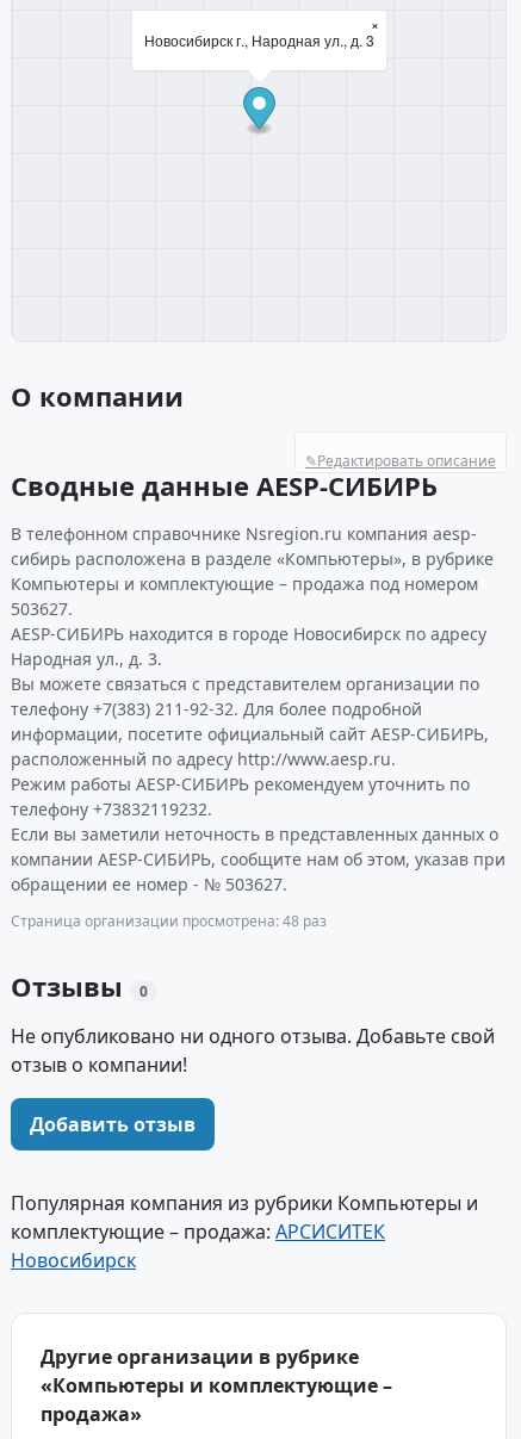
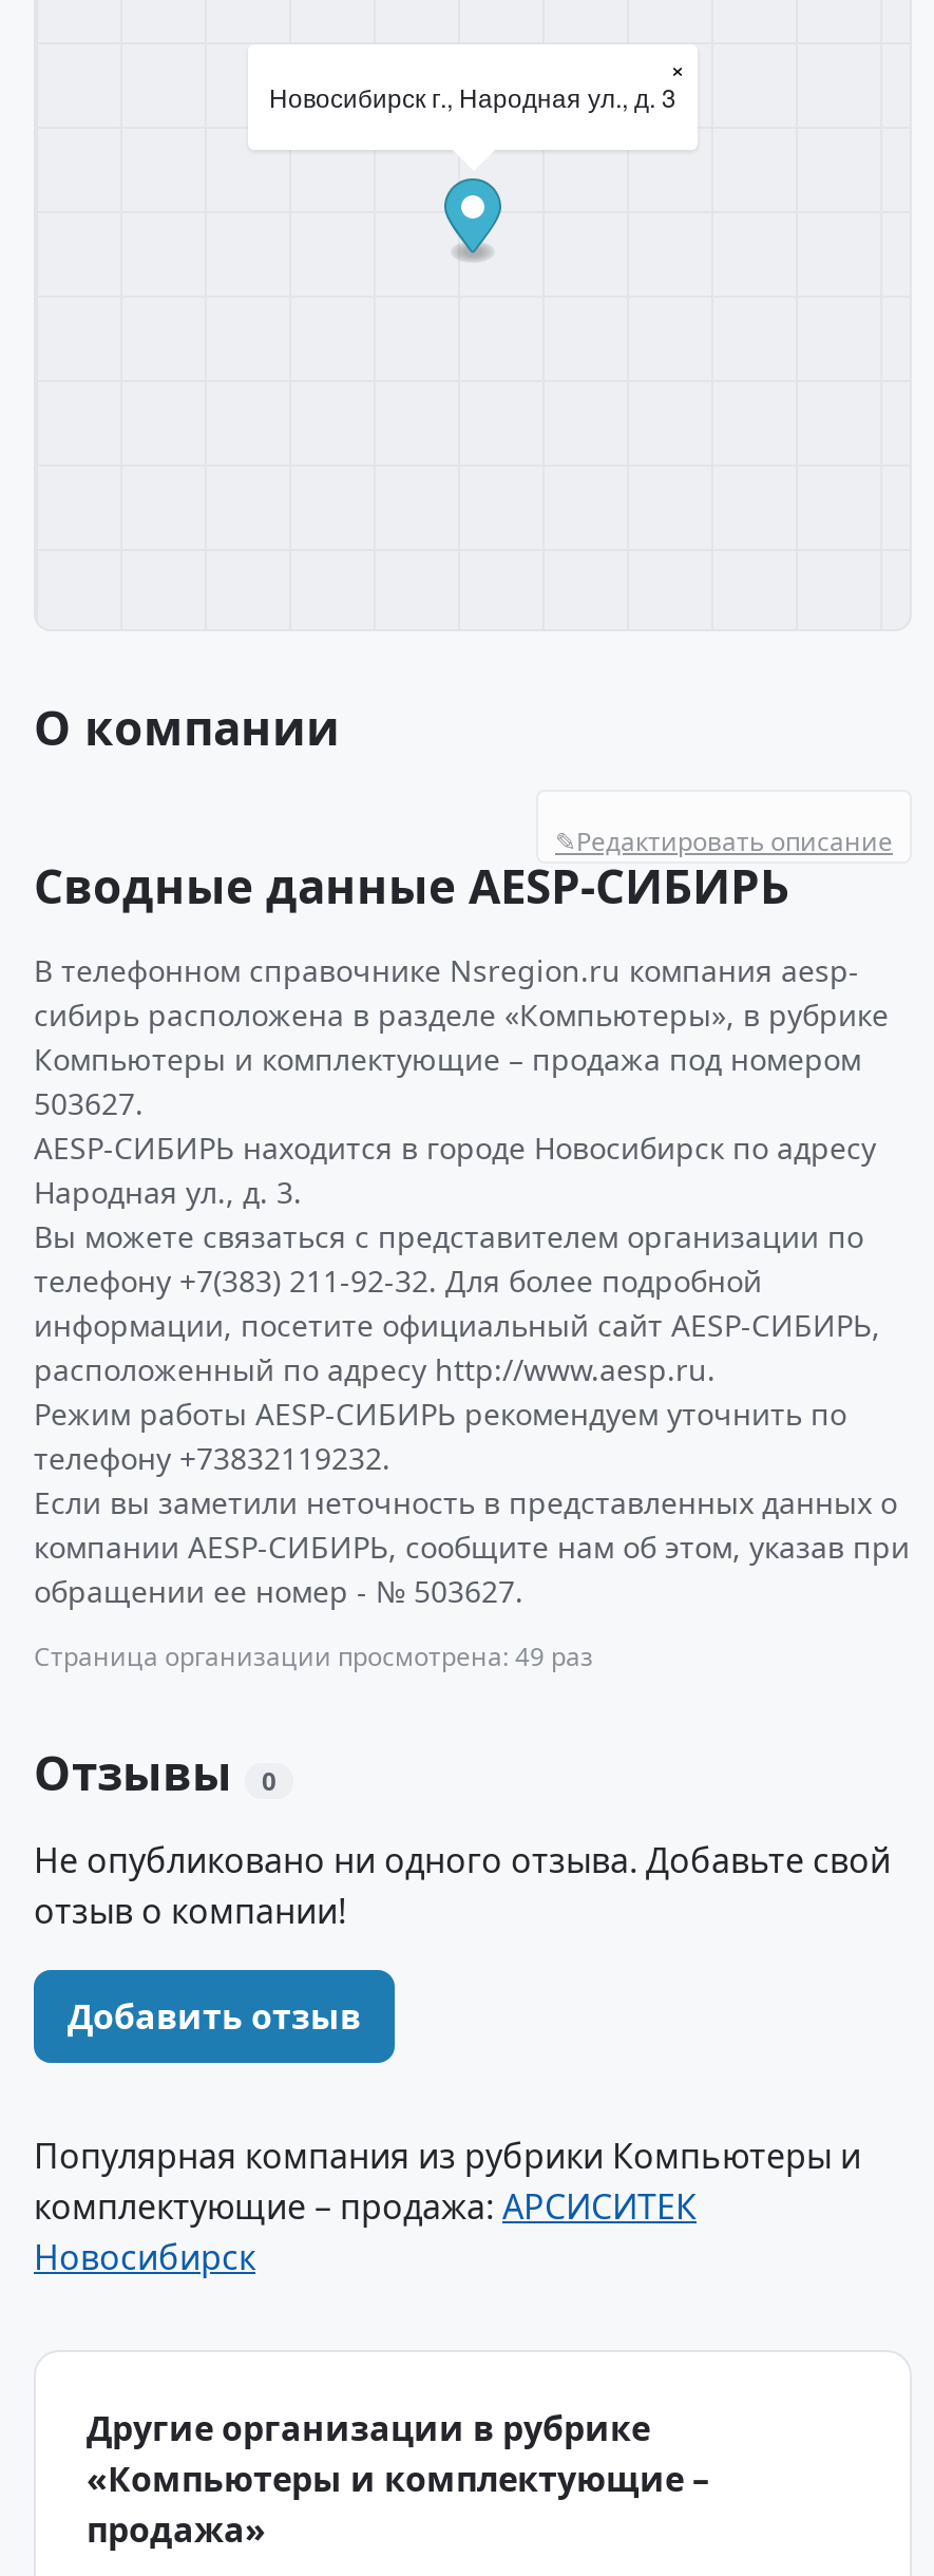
- Страница организации просмотрена: 48 раз
+ Страница организации просмотрена: 49 раз
